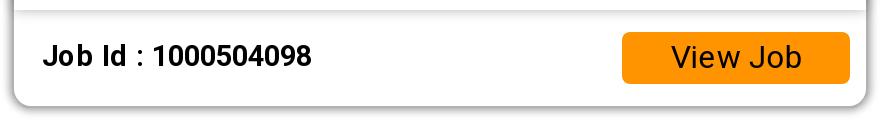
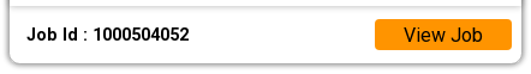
- Job Id : 1000504098
+ Job Id : 1000504052
